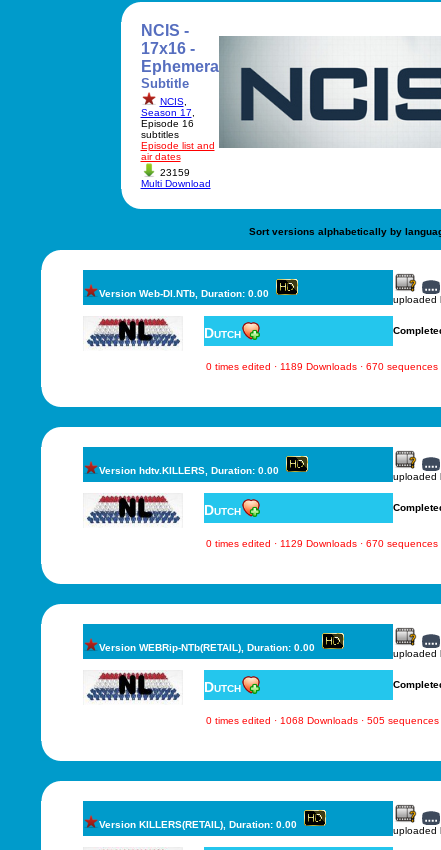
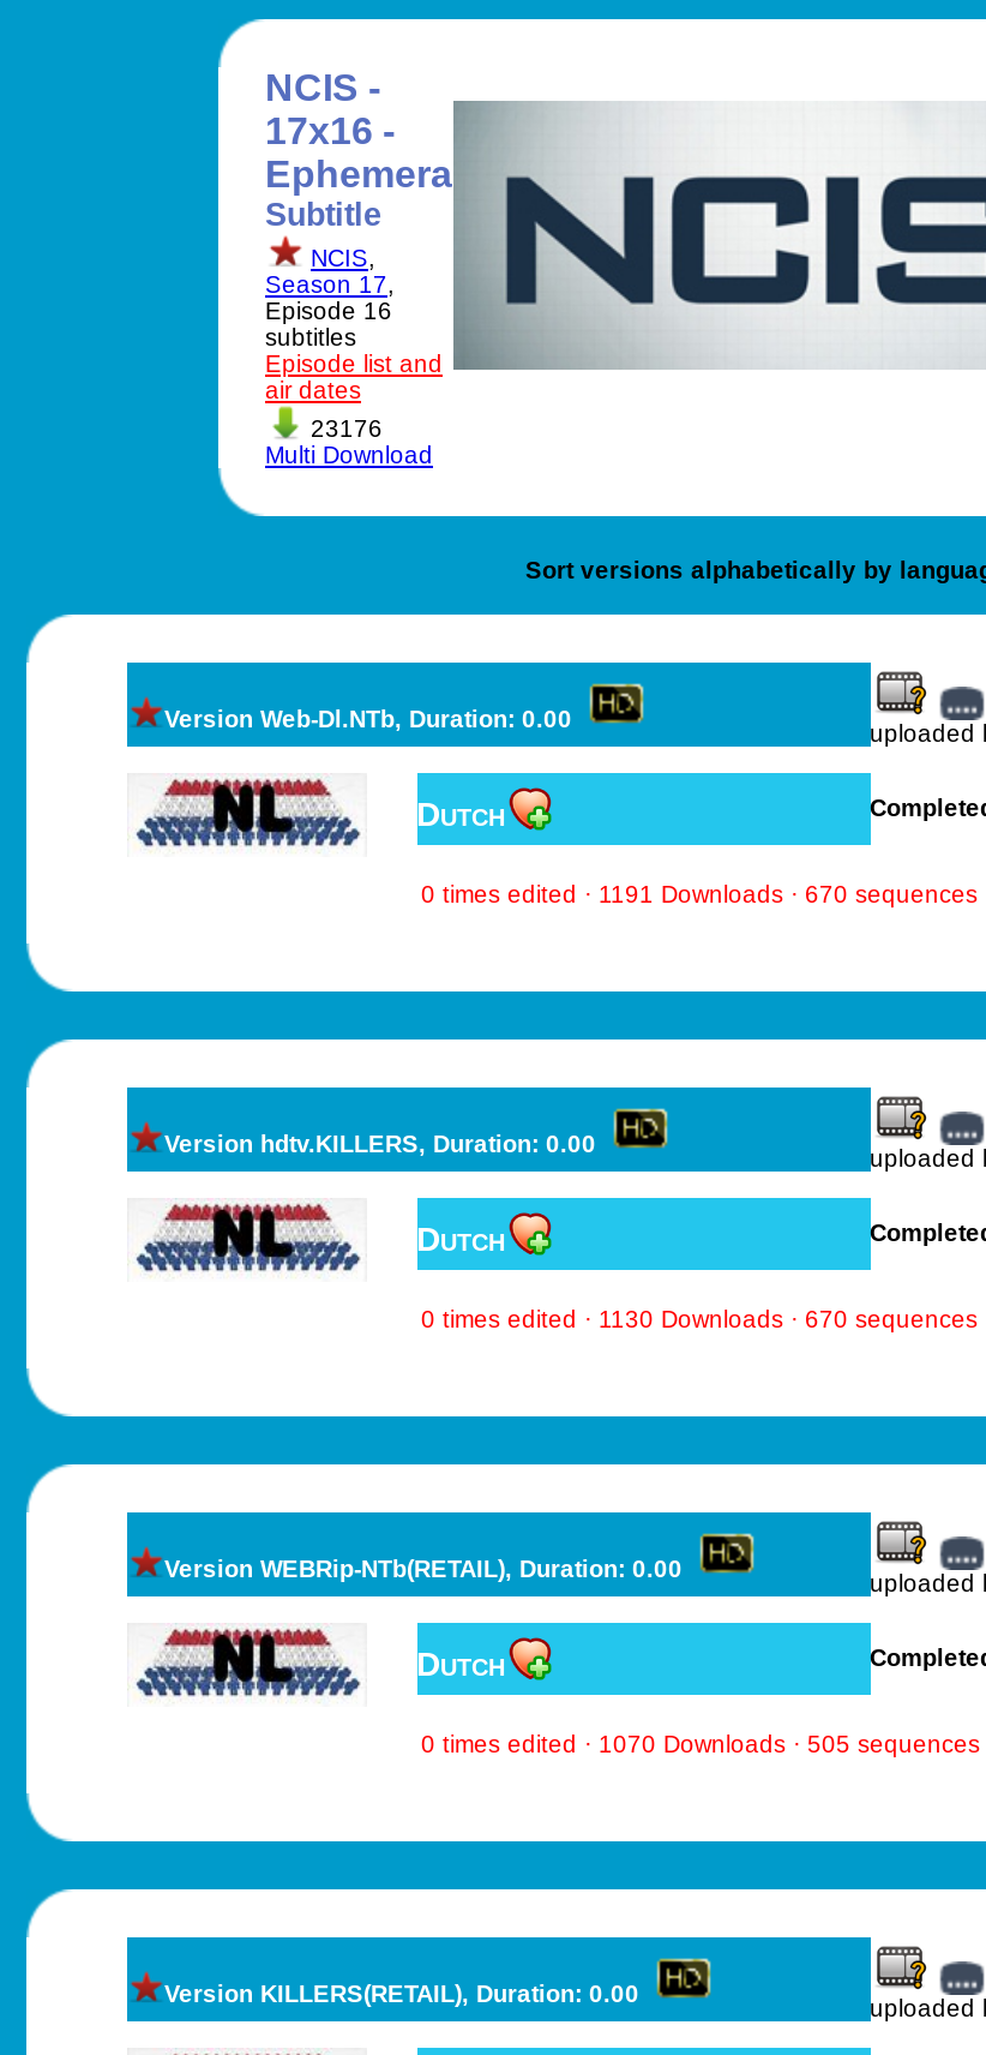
- 23159
+ 23176

- 0 times edited · 1189 Downloads · 670 sequences
+ 0 times edited · 1191 Downloads · 670 sequences

- 0 times edited · 1129 Downloads · 670 sequences
+ 0 times edited · 1130 Downloads · 670 sequences

- 0 times edited · 1068 Downloads · 505 sequences
+ 0 times edited · 1070 Downloads · 505 sequences
